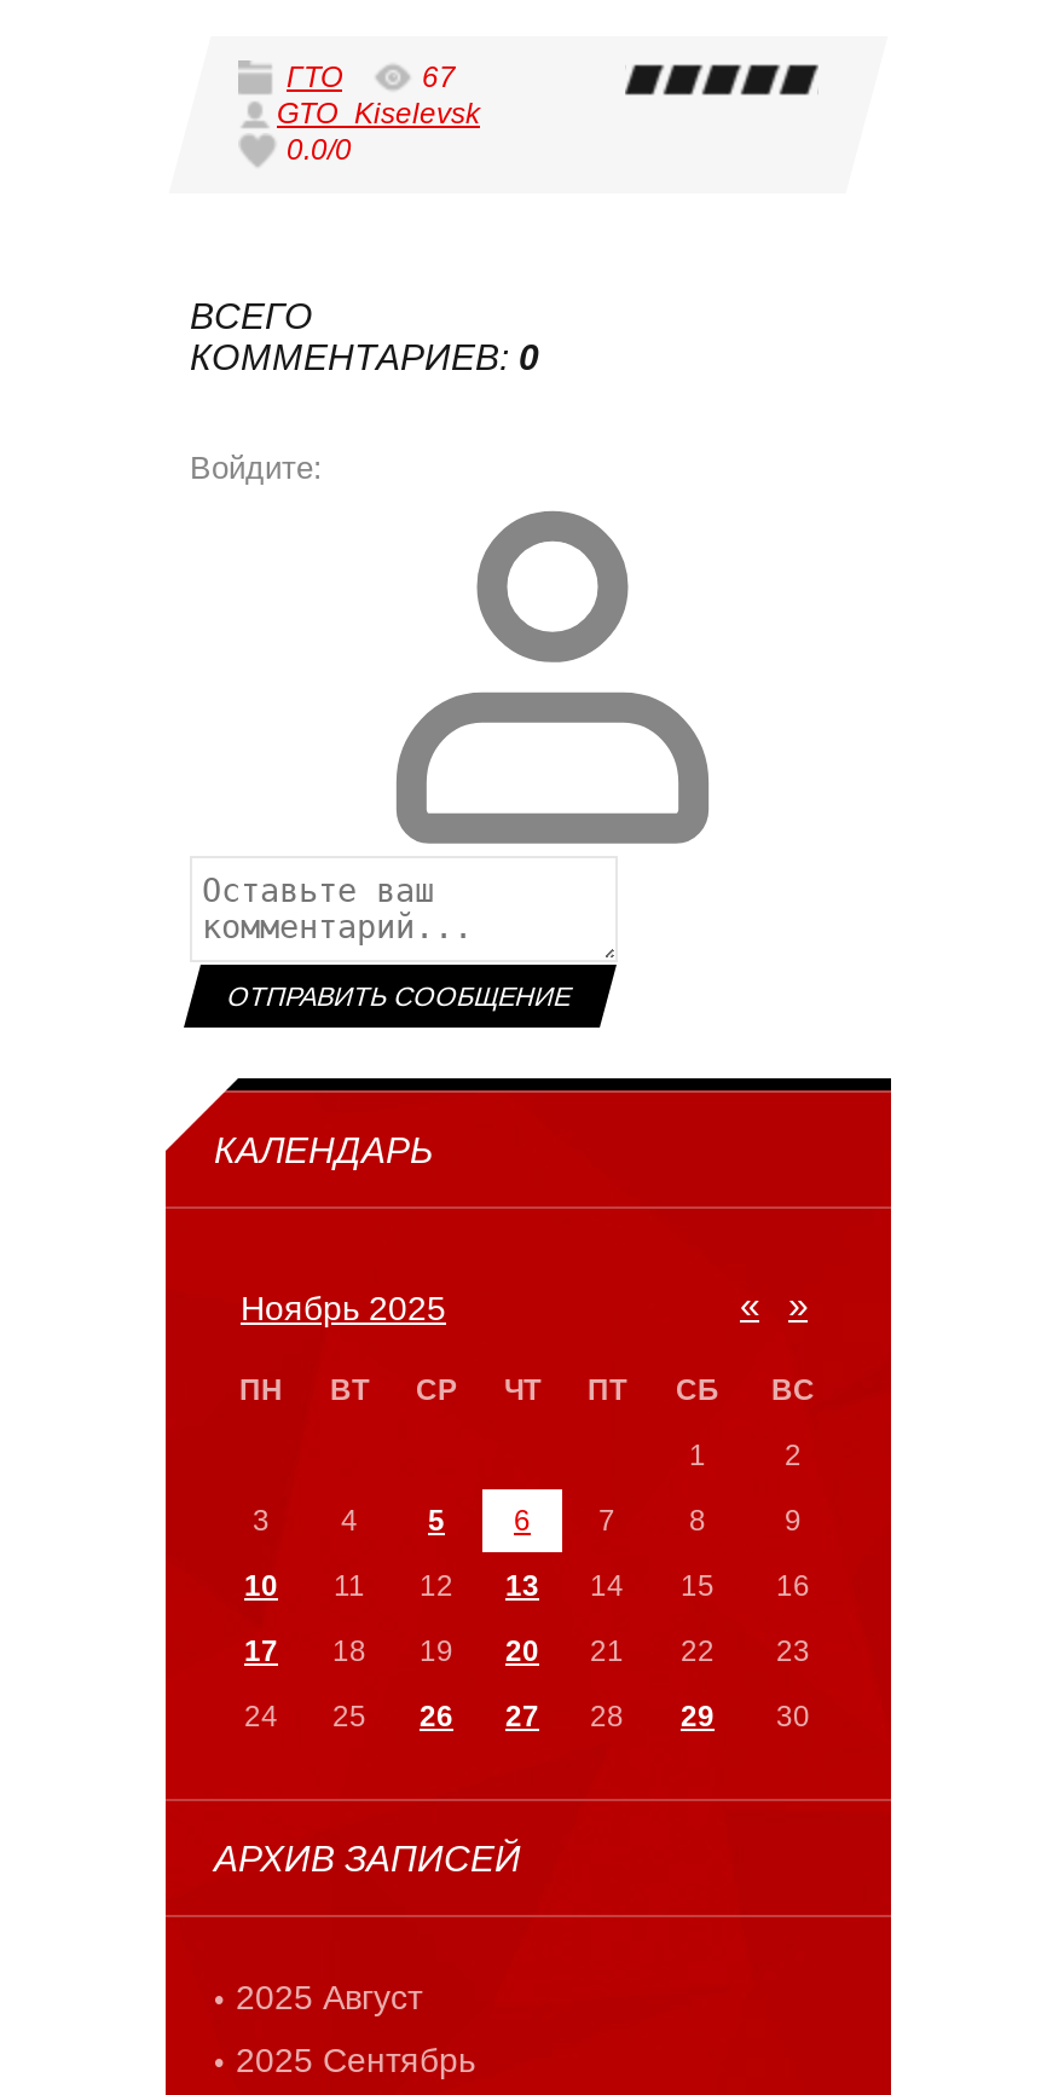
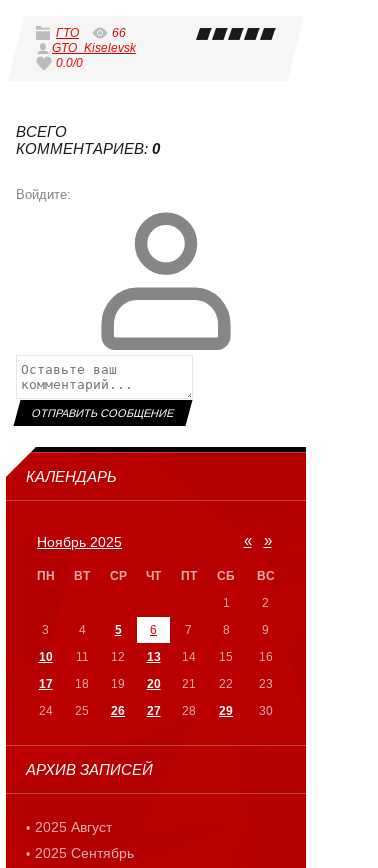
- 67
+ 66
